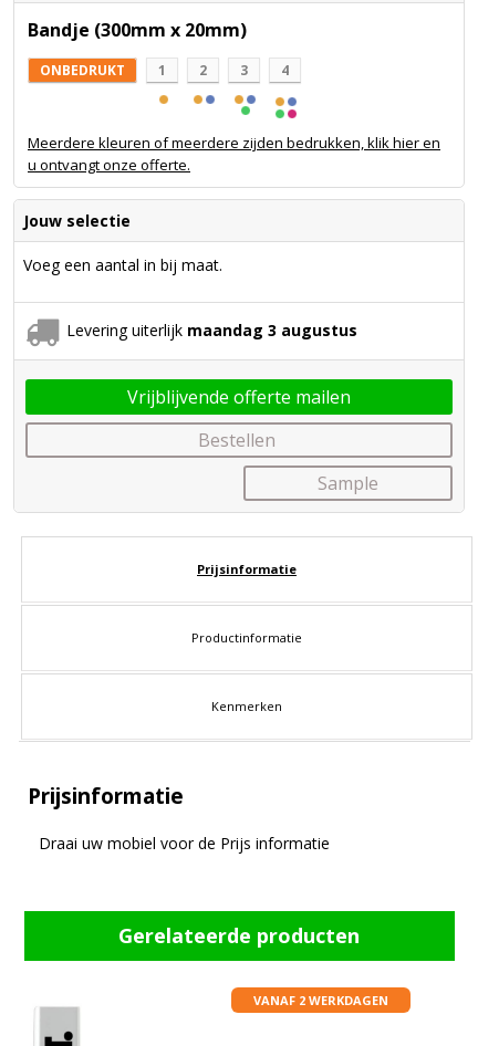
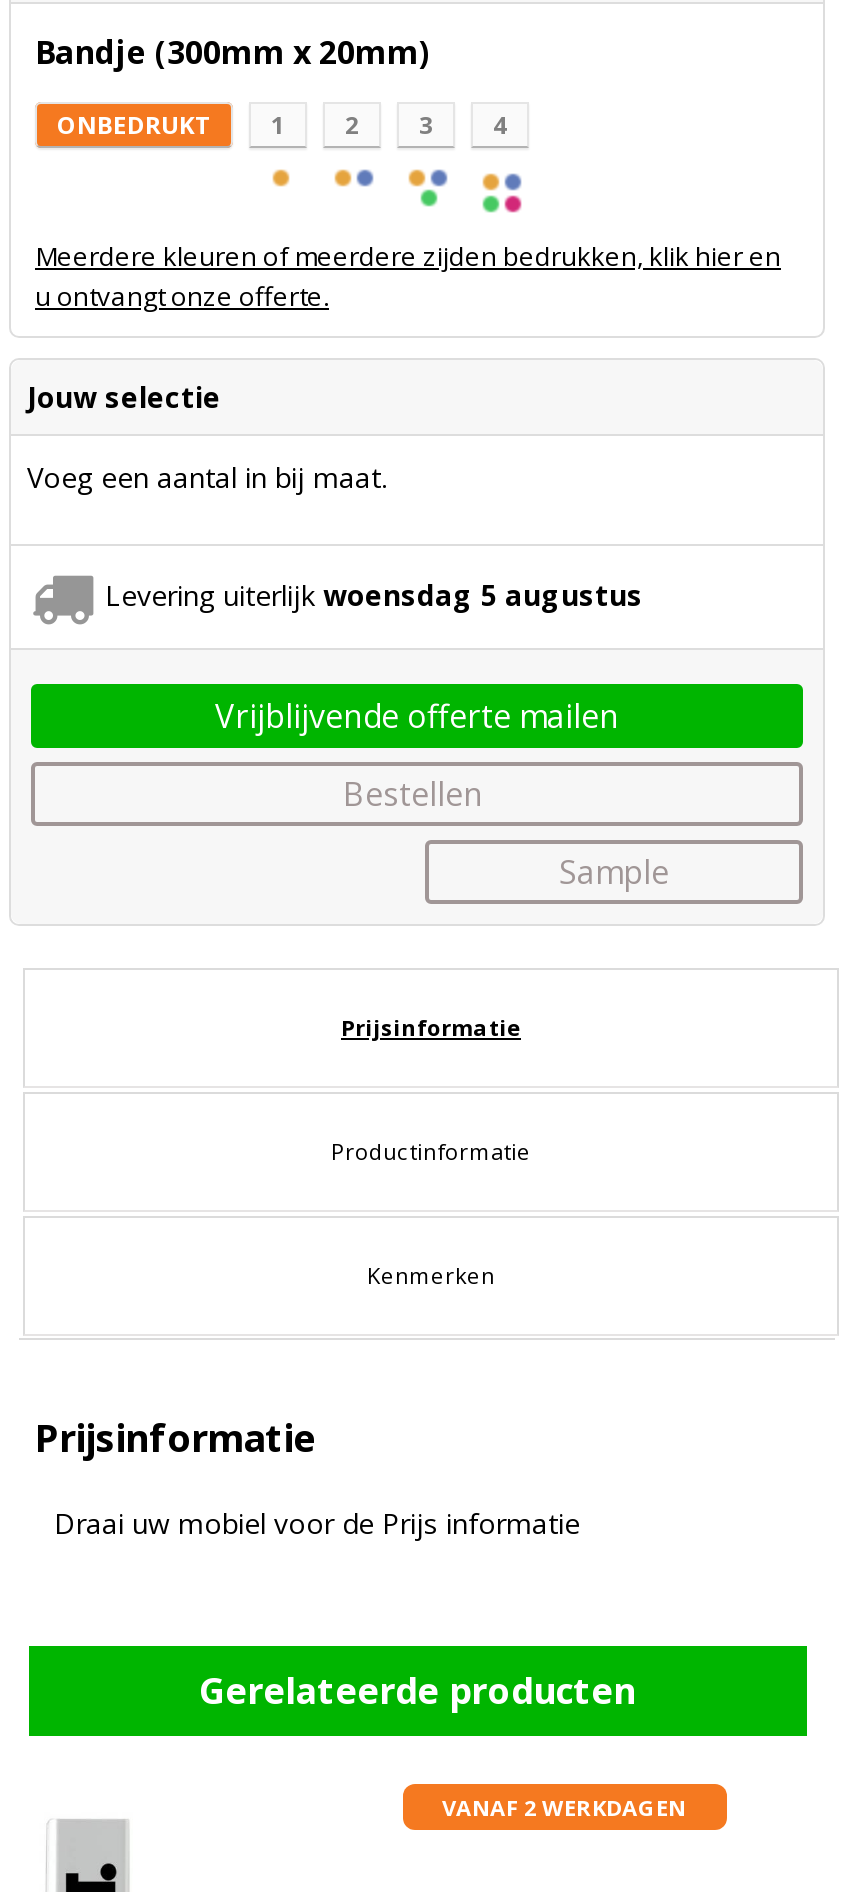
- Levering uiterlijk maandag 3 augustus
+ Levering uiterlijk woensdag 5 augustus
